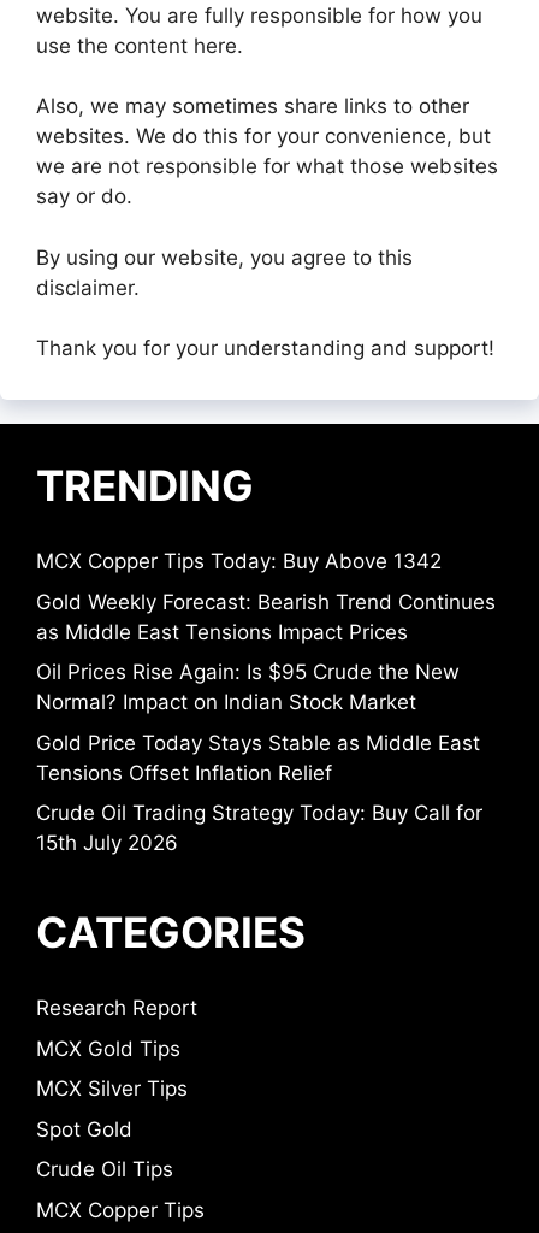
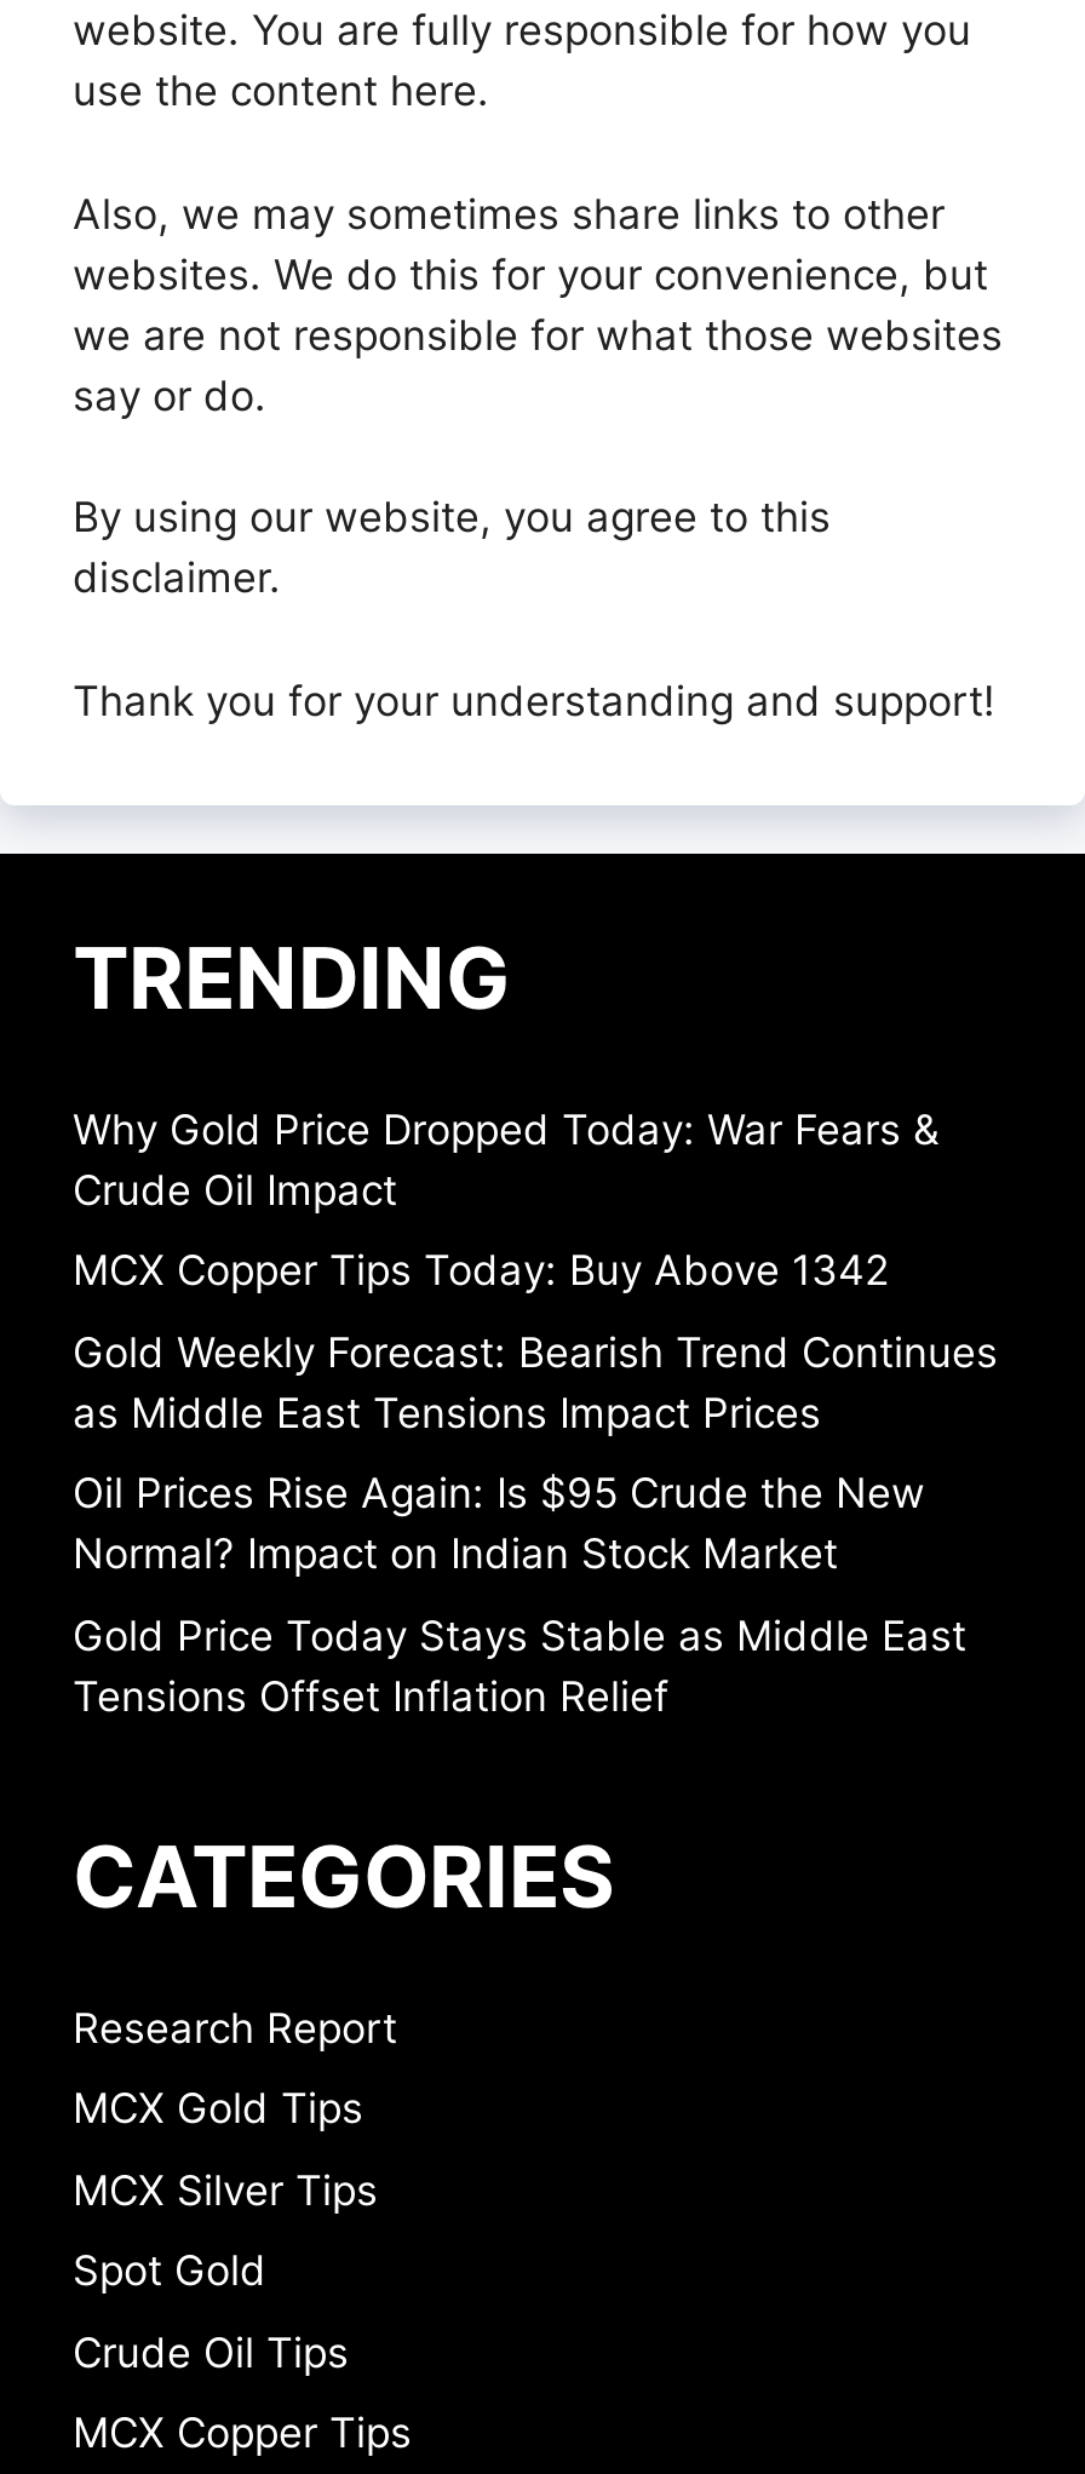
+ Why Gold Price Dropped Today: War Fears &
+ Crude Oil Impact

moved down: MCX Copper Tips Today: Buy Above 1342 | Gold Weekly Forecast: Bearish Trend Continues | as Middle East Tensions Impact Prices | Oil Prices Rise Again: Is $95 Crude the New | Normal? Impact on Indian Stock Market | Gold Price Today Stays Stable as Middle East | Tensions Offset Inflation Relief

- Crude Oil Trading Strategy Today: Buy Call for
- 15th July 2026
